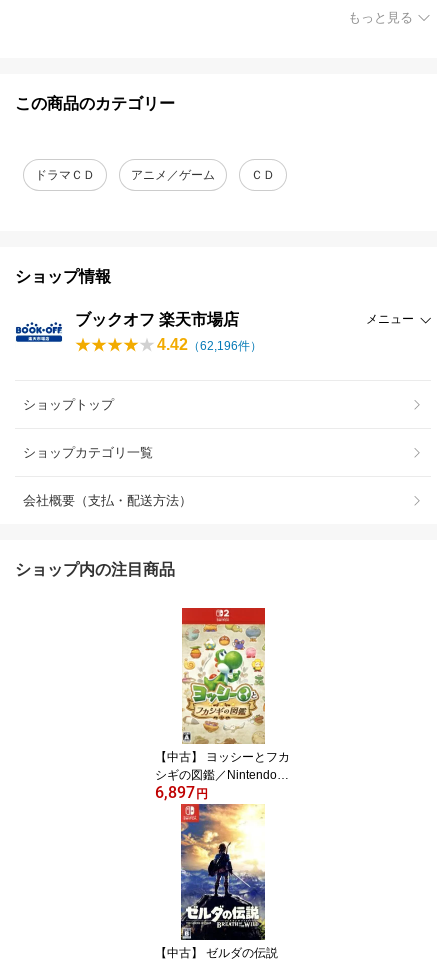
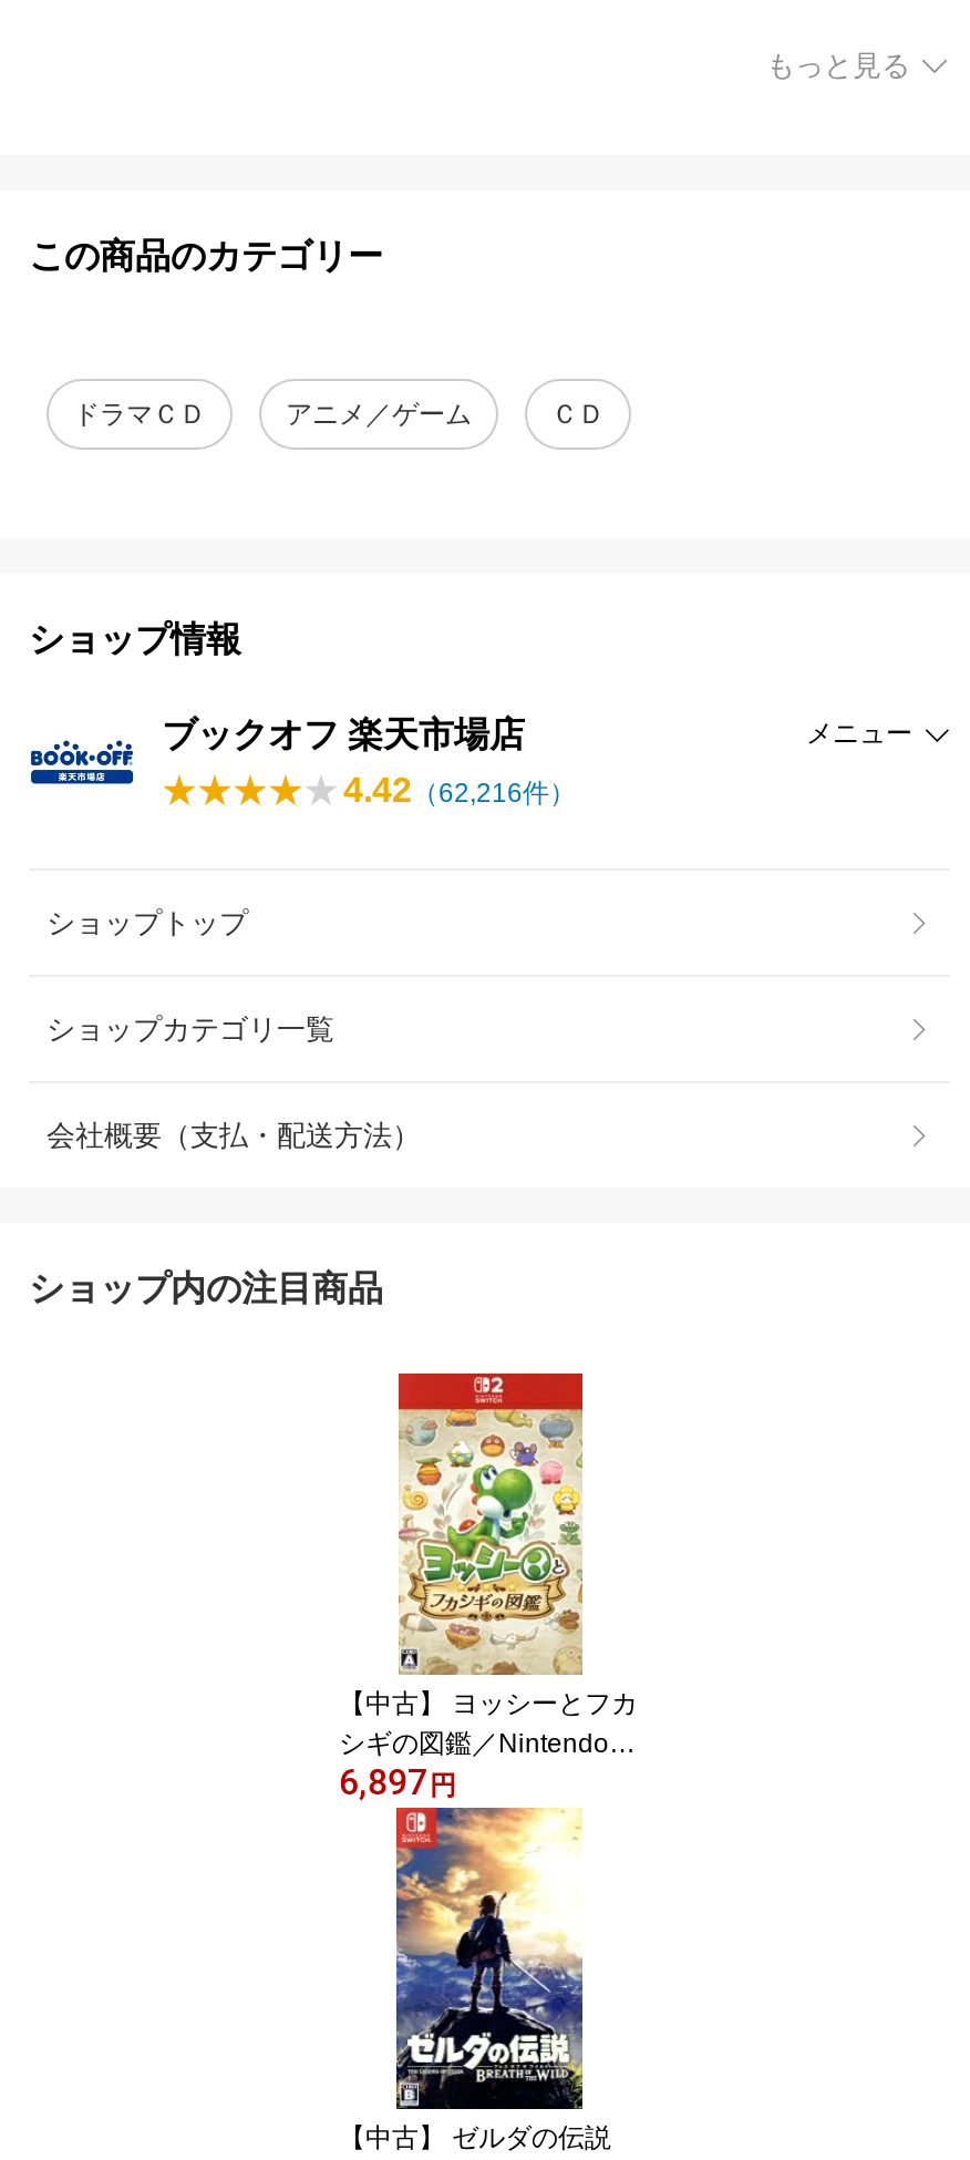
- 4.42（62,196件）
+ 4.42（62,216件）
